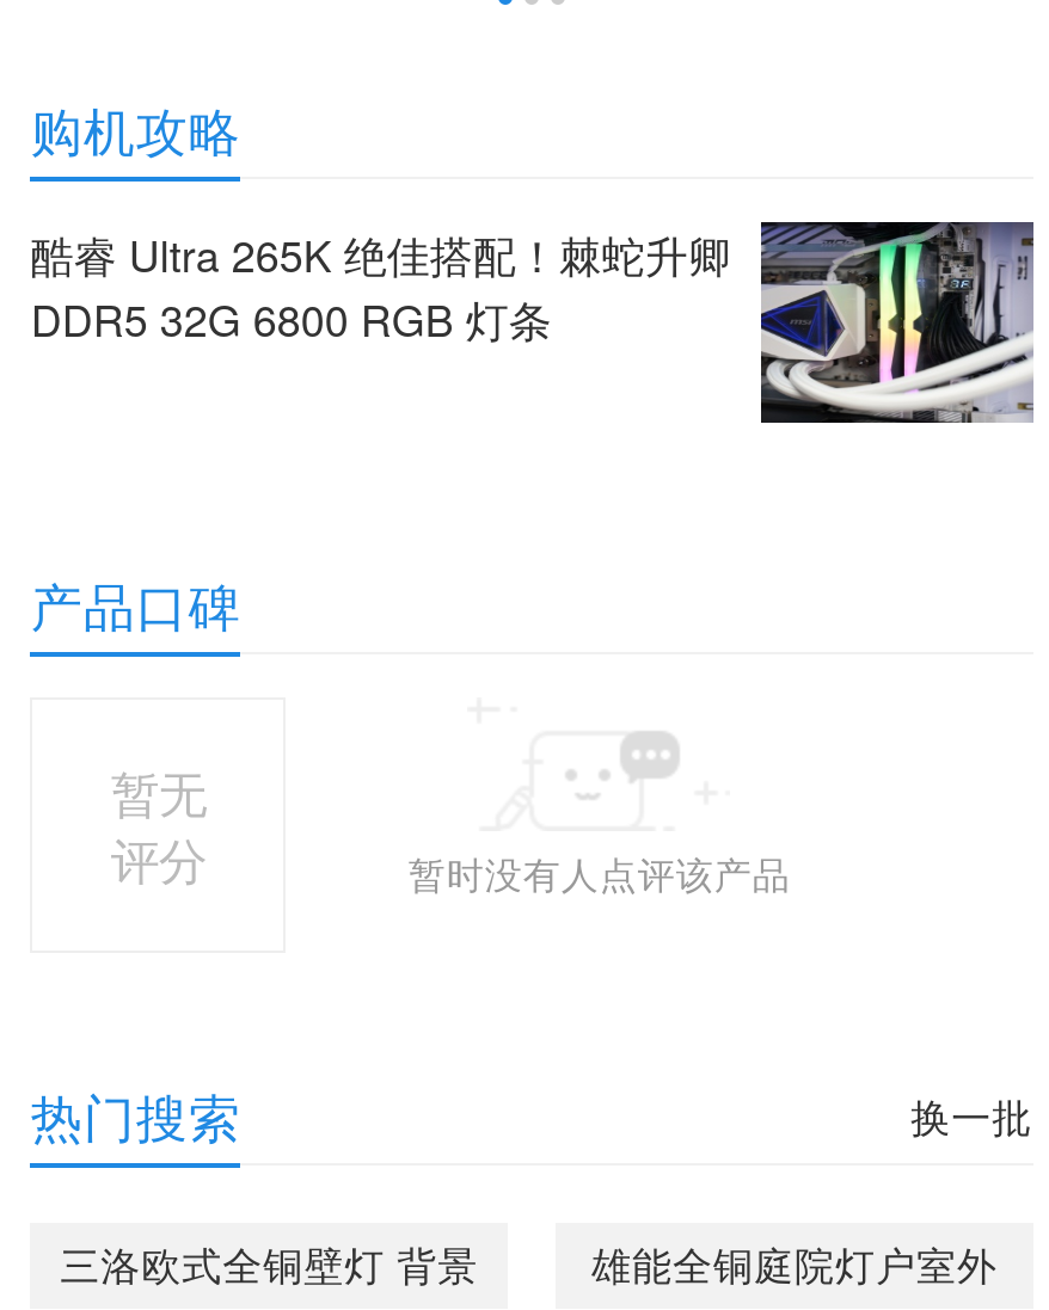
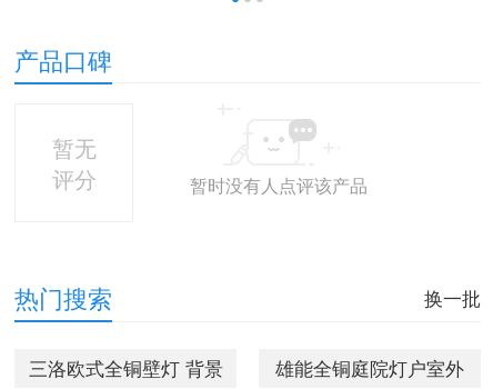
- [image]
- 购机攻略
- 酷睿 Ultra 265K 绝佳搭配！棘蛇升卿
- DDR5 32G 6800 RGB 灯条
